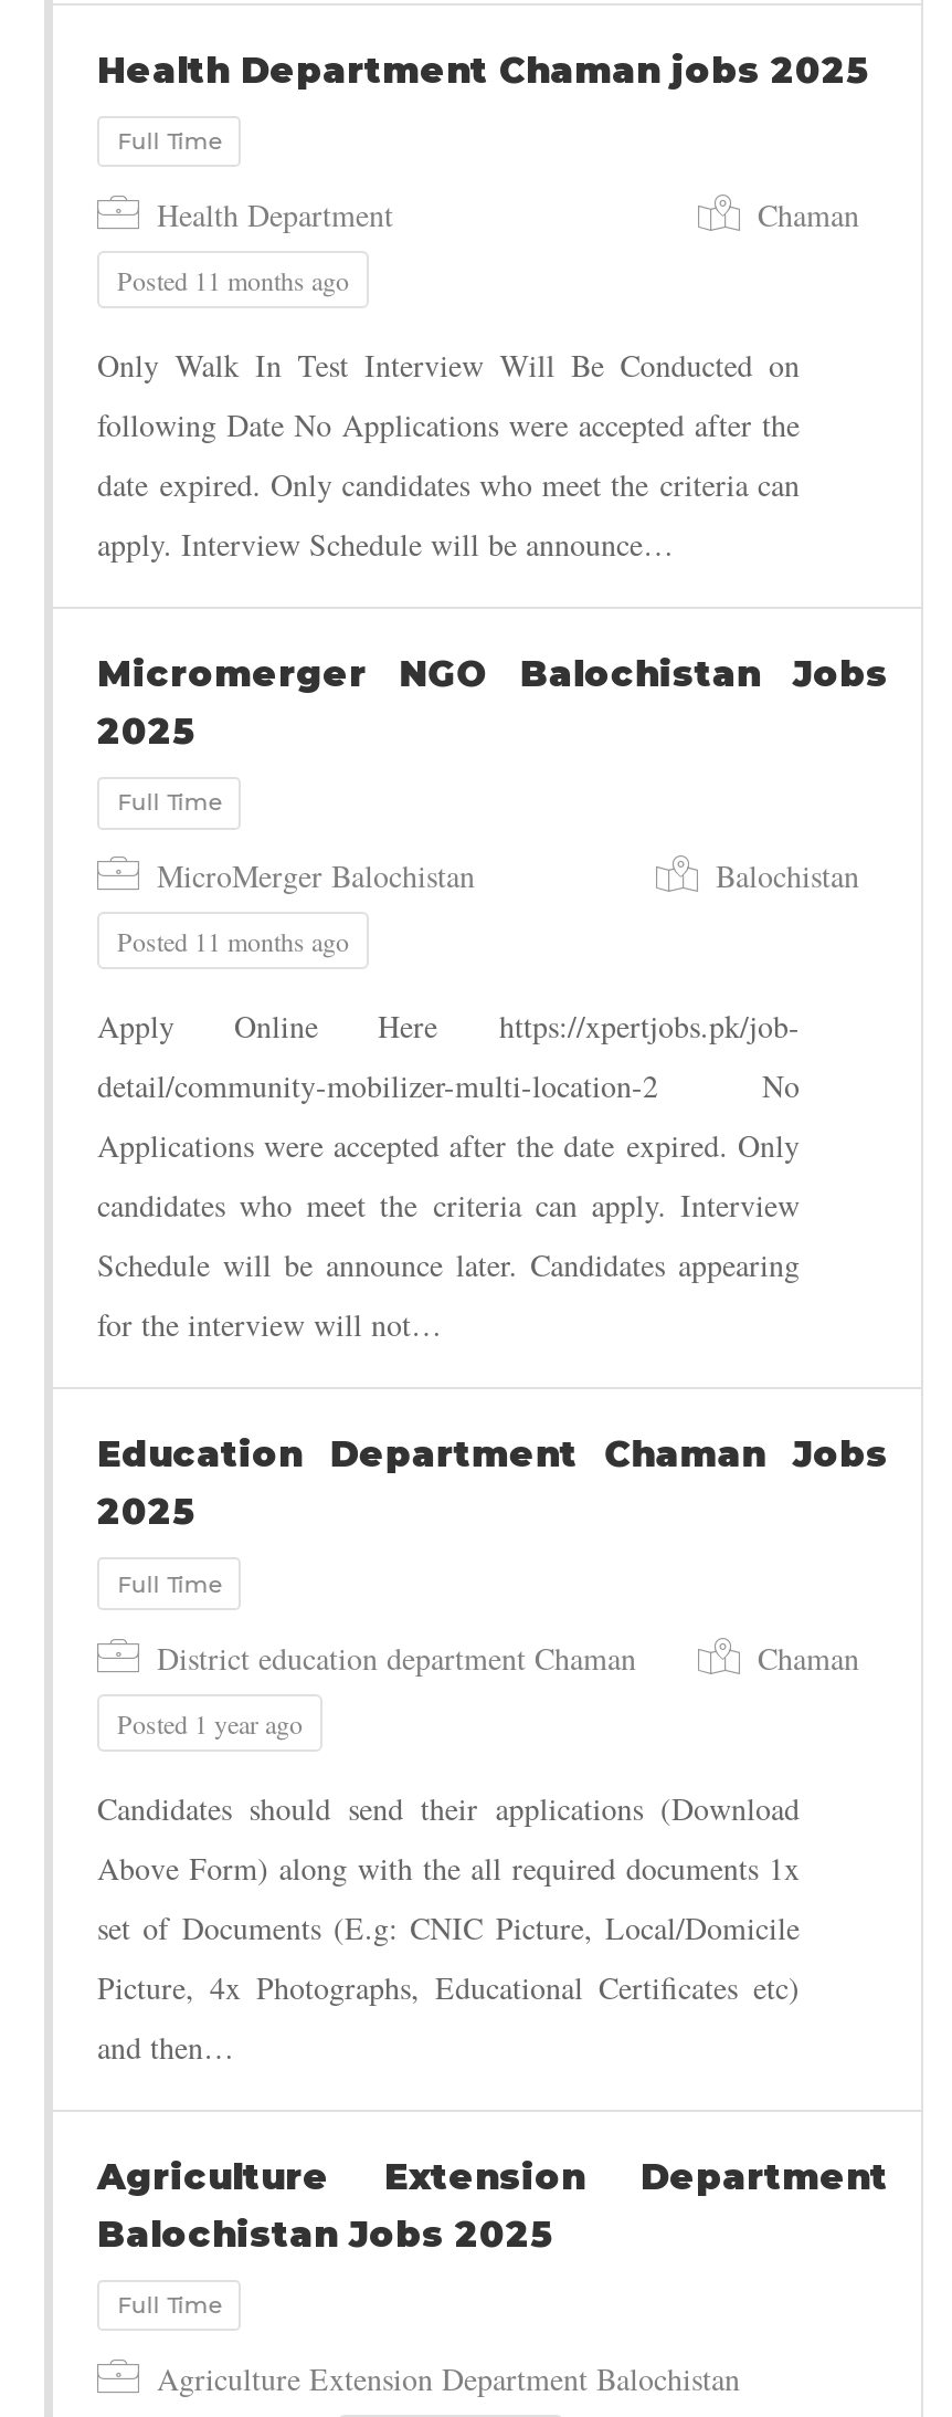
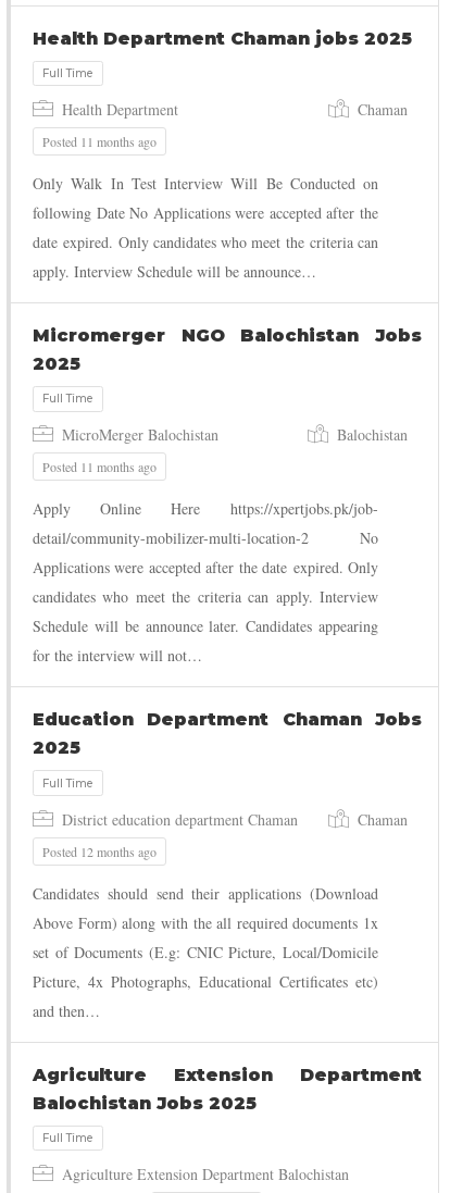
- Posted 1 year ago
+ Posted 12 months ago
